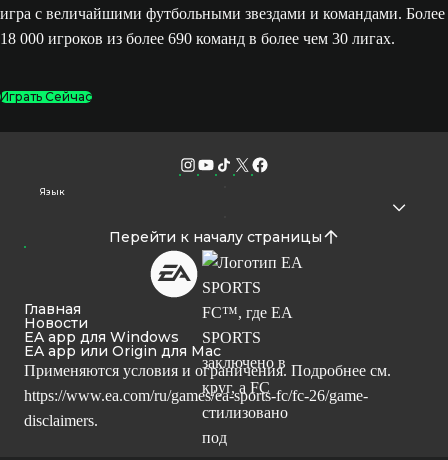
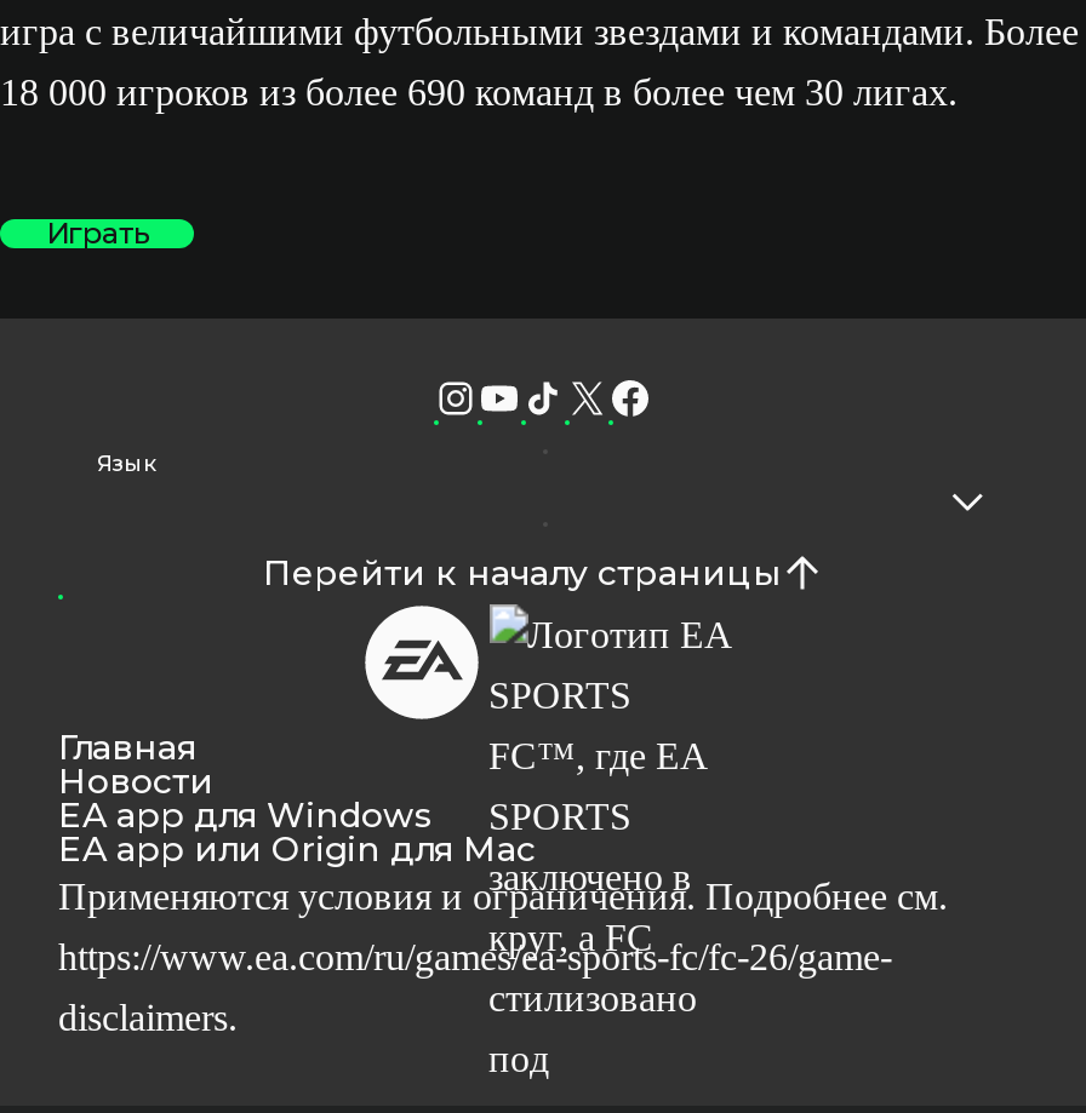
- Играть Сейчас
+ Играть
